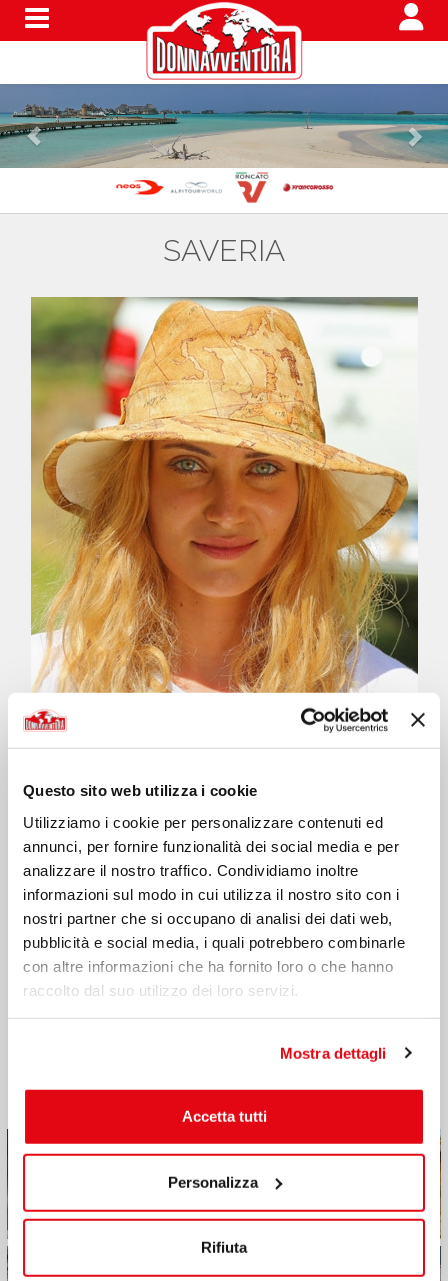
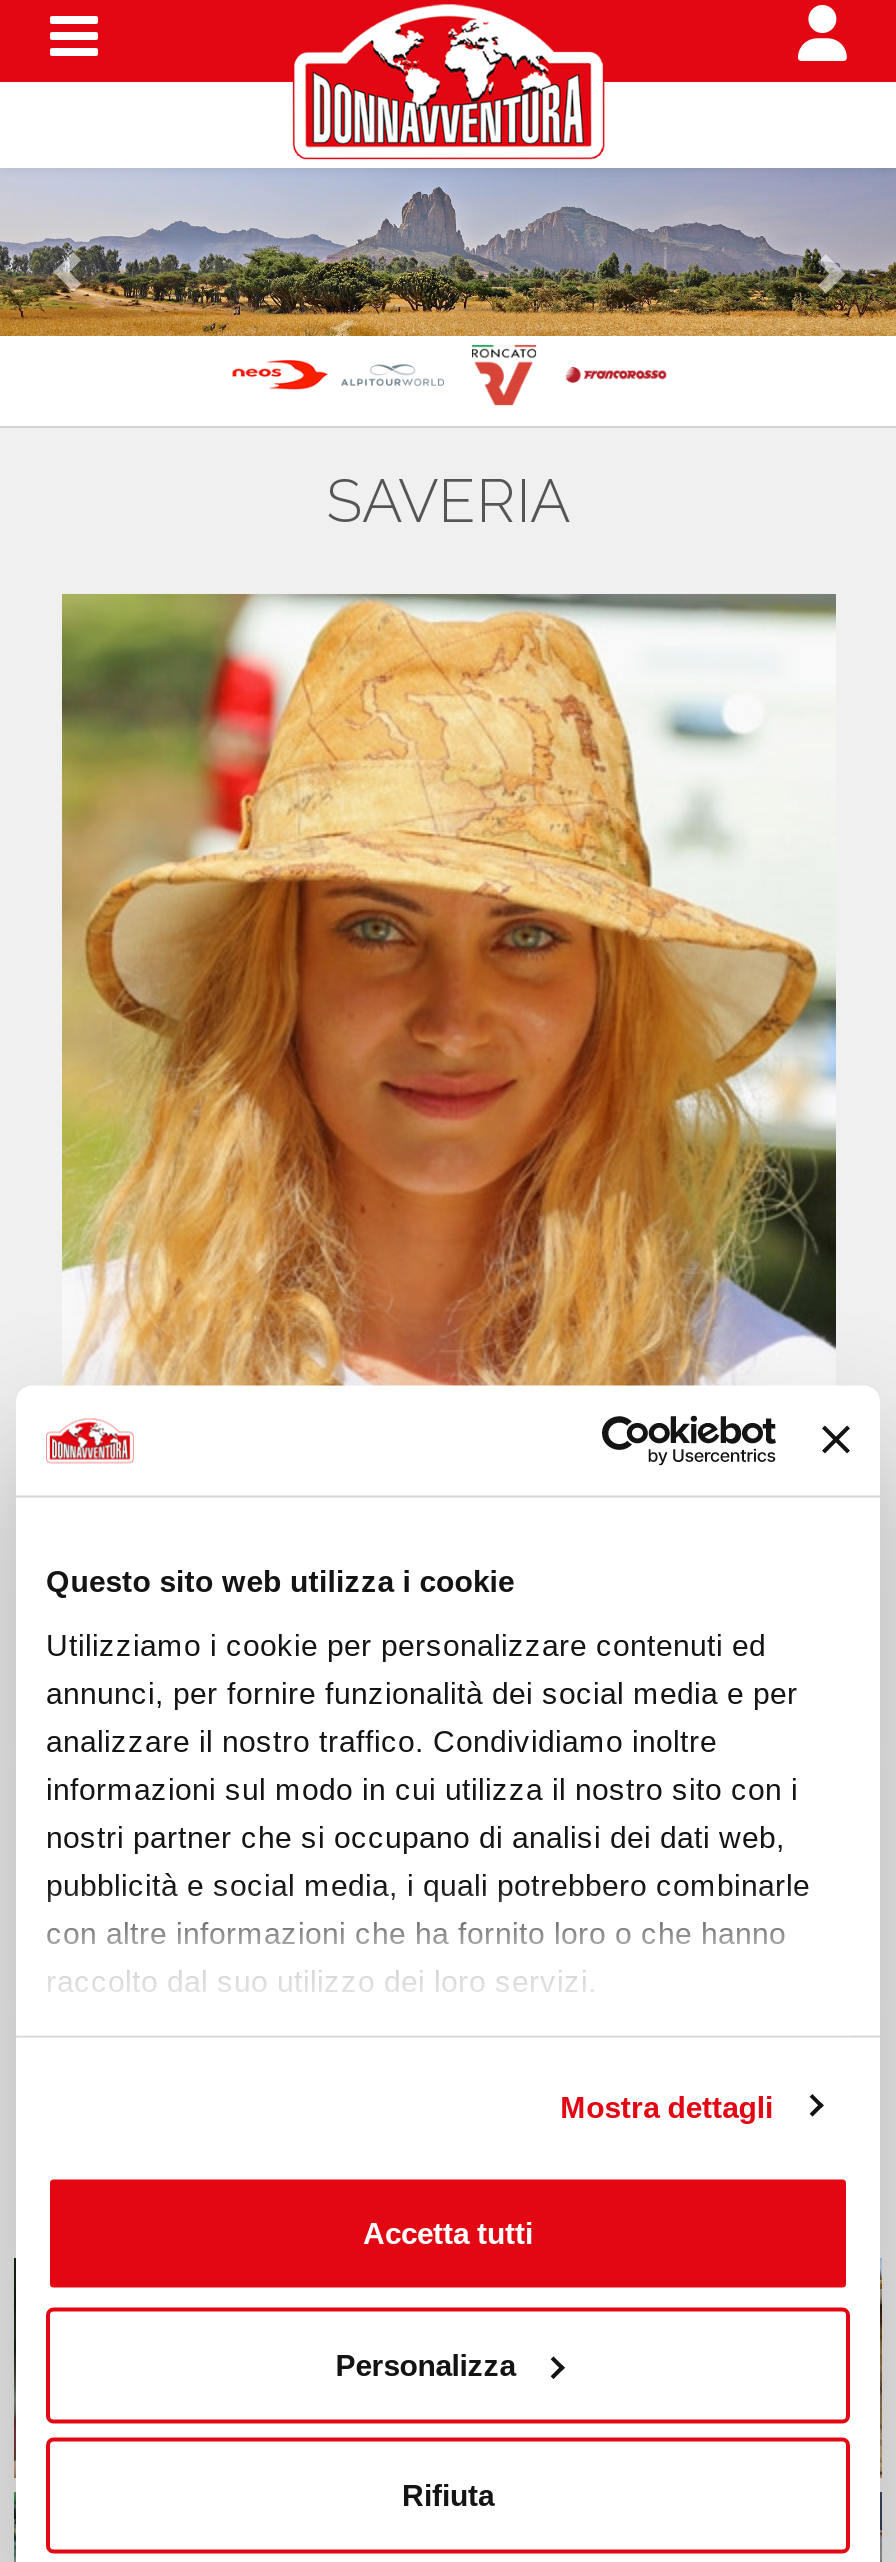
- [image]
+ [image]
